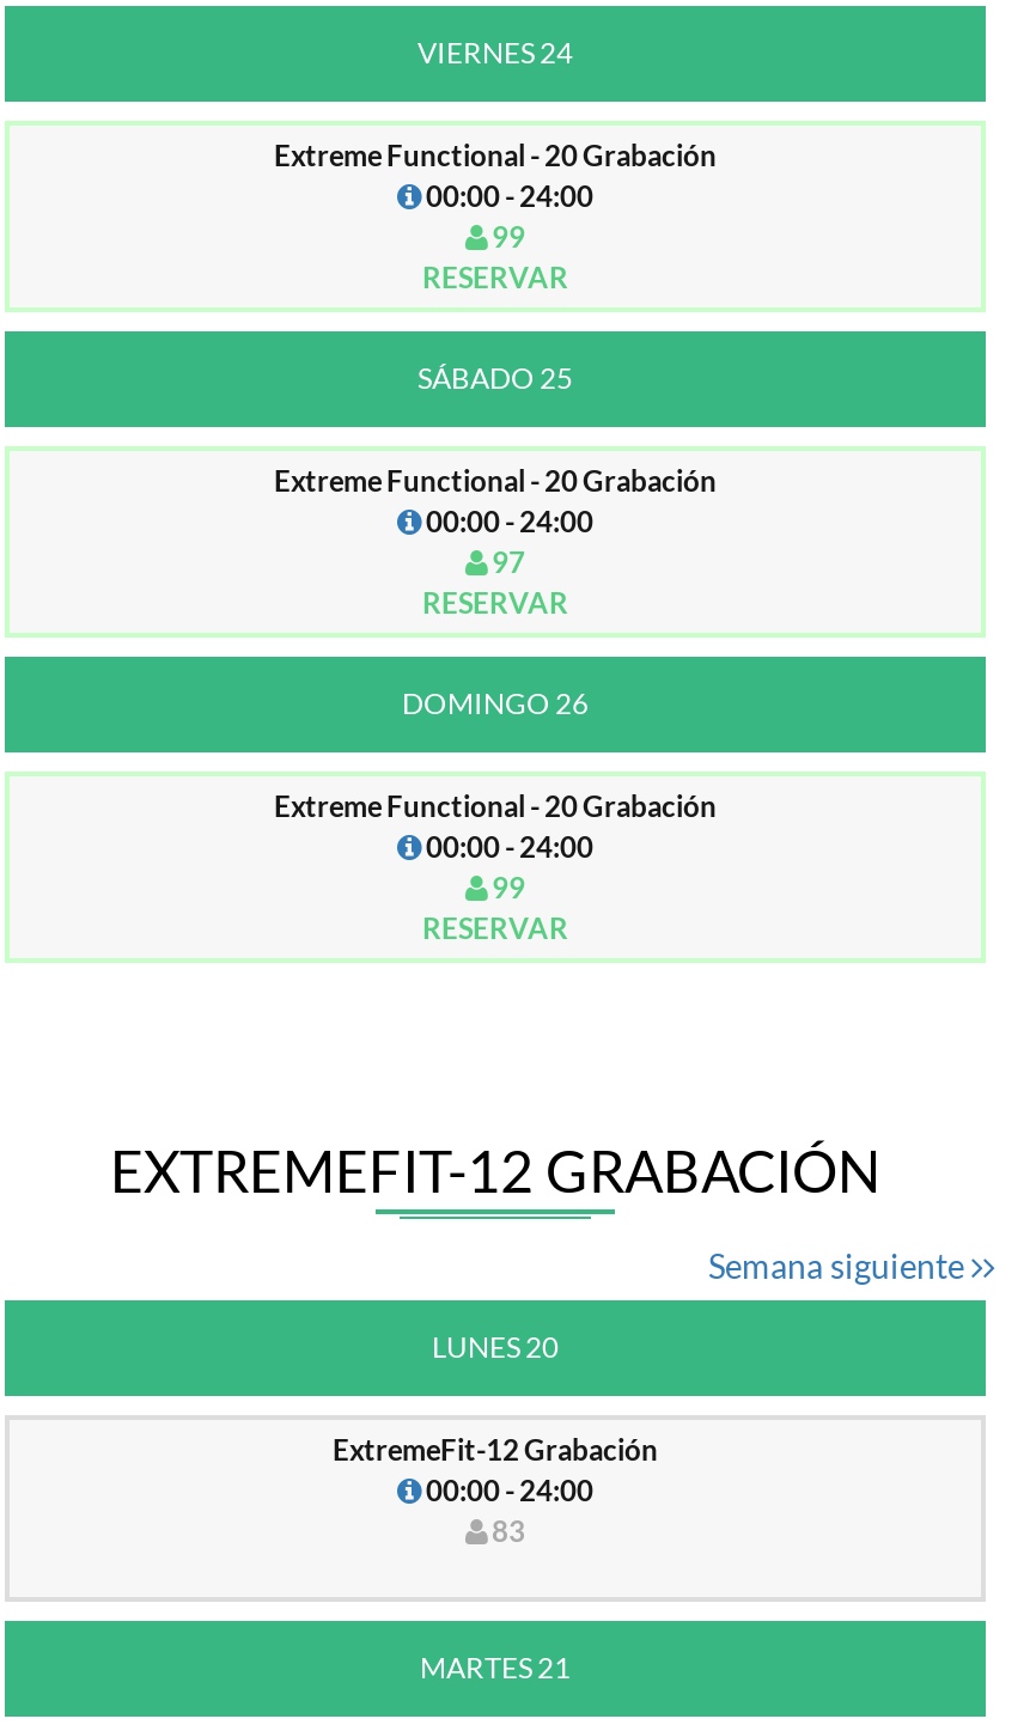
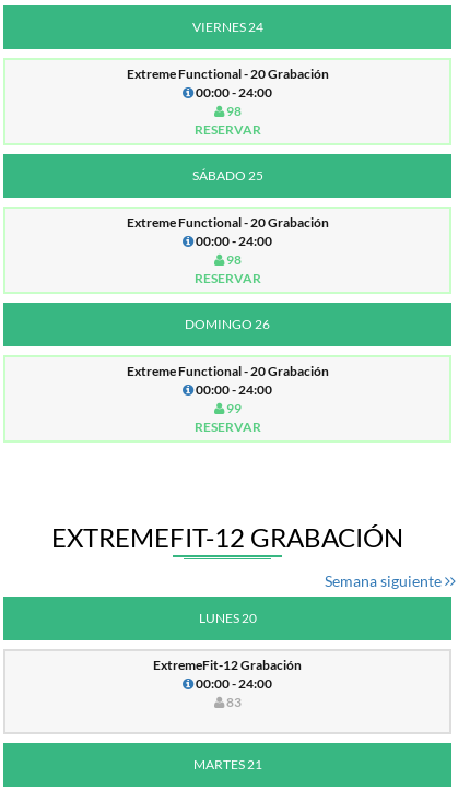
- 99
+ 98

- 97
+ 98
